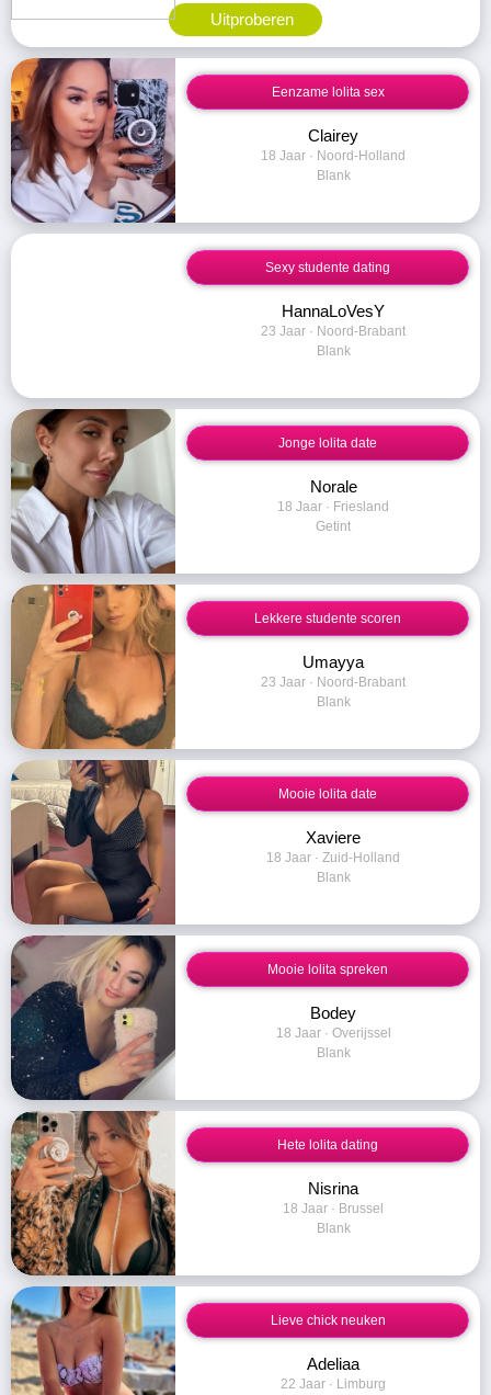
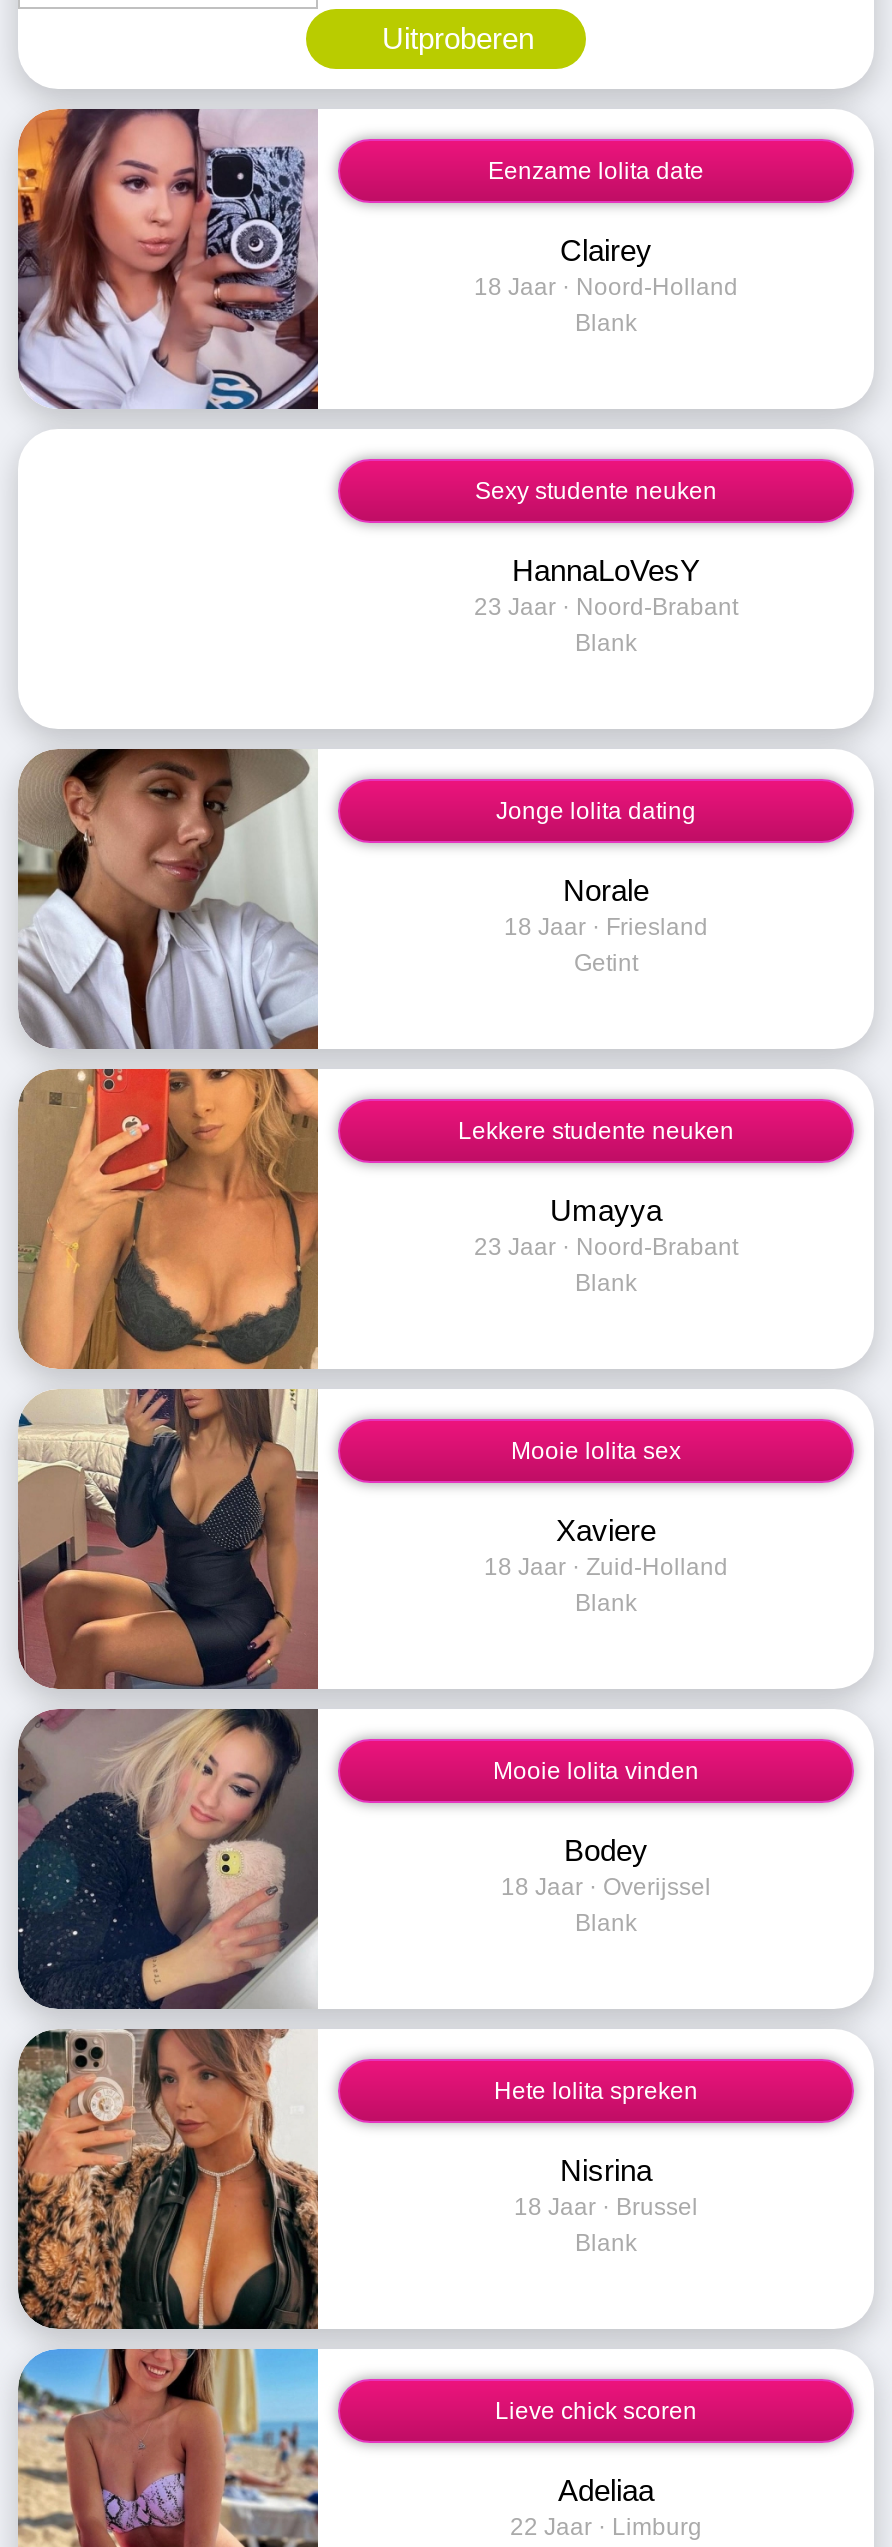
- Eenzame lolita sex
+ Eenzame lolita date

- Sexy studente dating
+ Sexy studente neuken

- Jonge lolita date
+ Jonge lolita dating

- Lekkere studente scoren
+ Lekkere studente neuken

- Mooie lolita date
+ Mooie lolita sex

- Mooie lolita spreken
+ Mooie lolita vinden

- Hete lolita dating
+ Hete lolita spreken

- Lieve chick neuken
+ Lieve chick scoren
